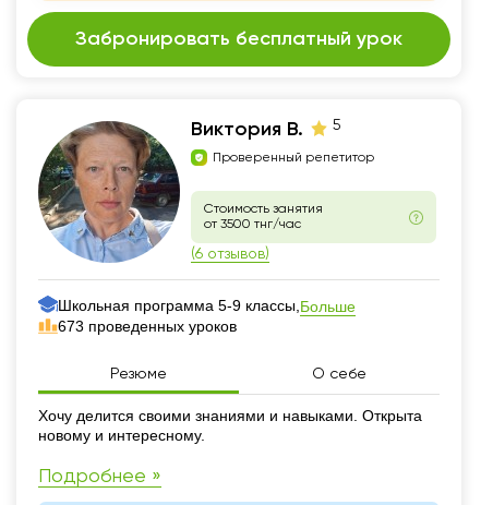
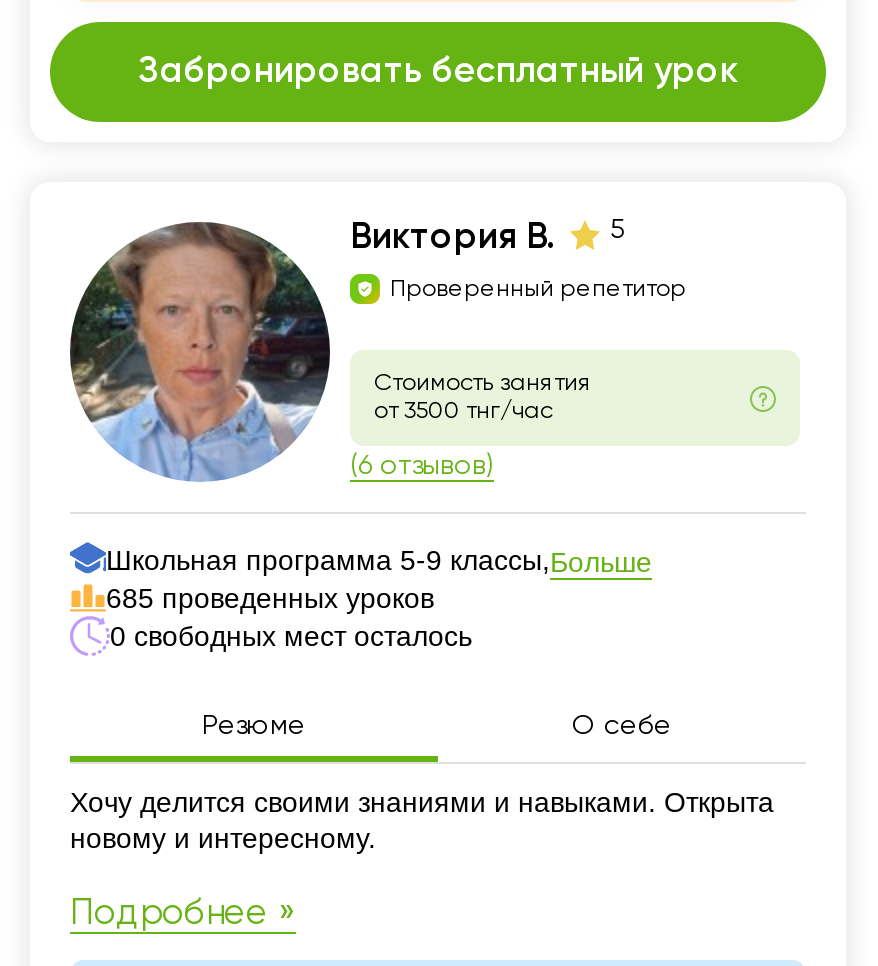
- 673 проведенных уроков
+ 685 проведенных уроков
+ 0 свободных мест осталось
